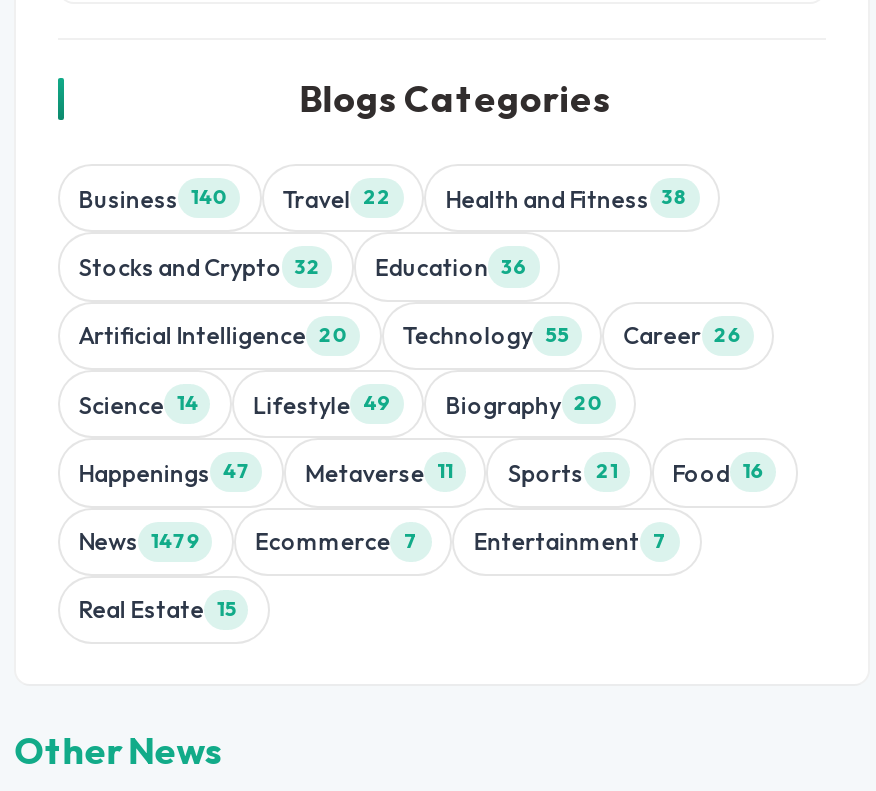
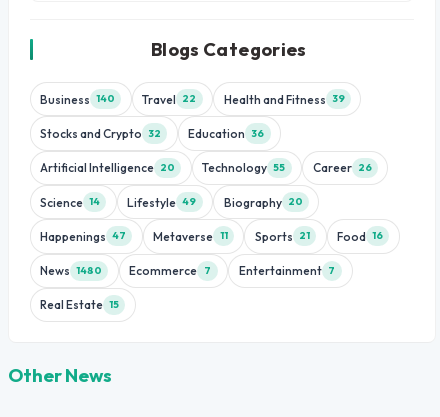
- Health and Fitness 38
+ Health and Fitness 39

- News 1479 Ecommerce 7 Entertainment 7
+ News 1480 Ecommerce 7 Entertainment 7
